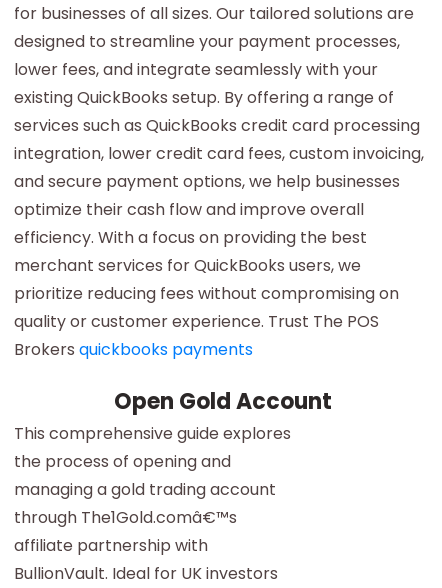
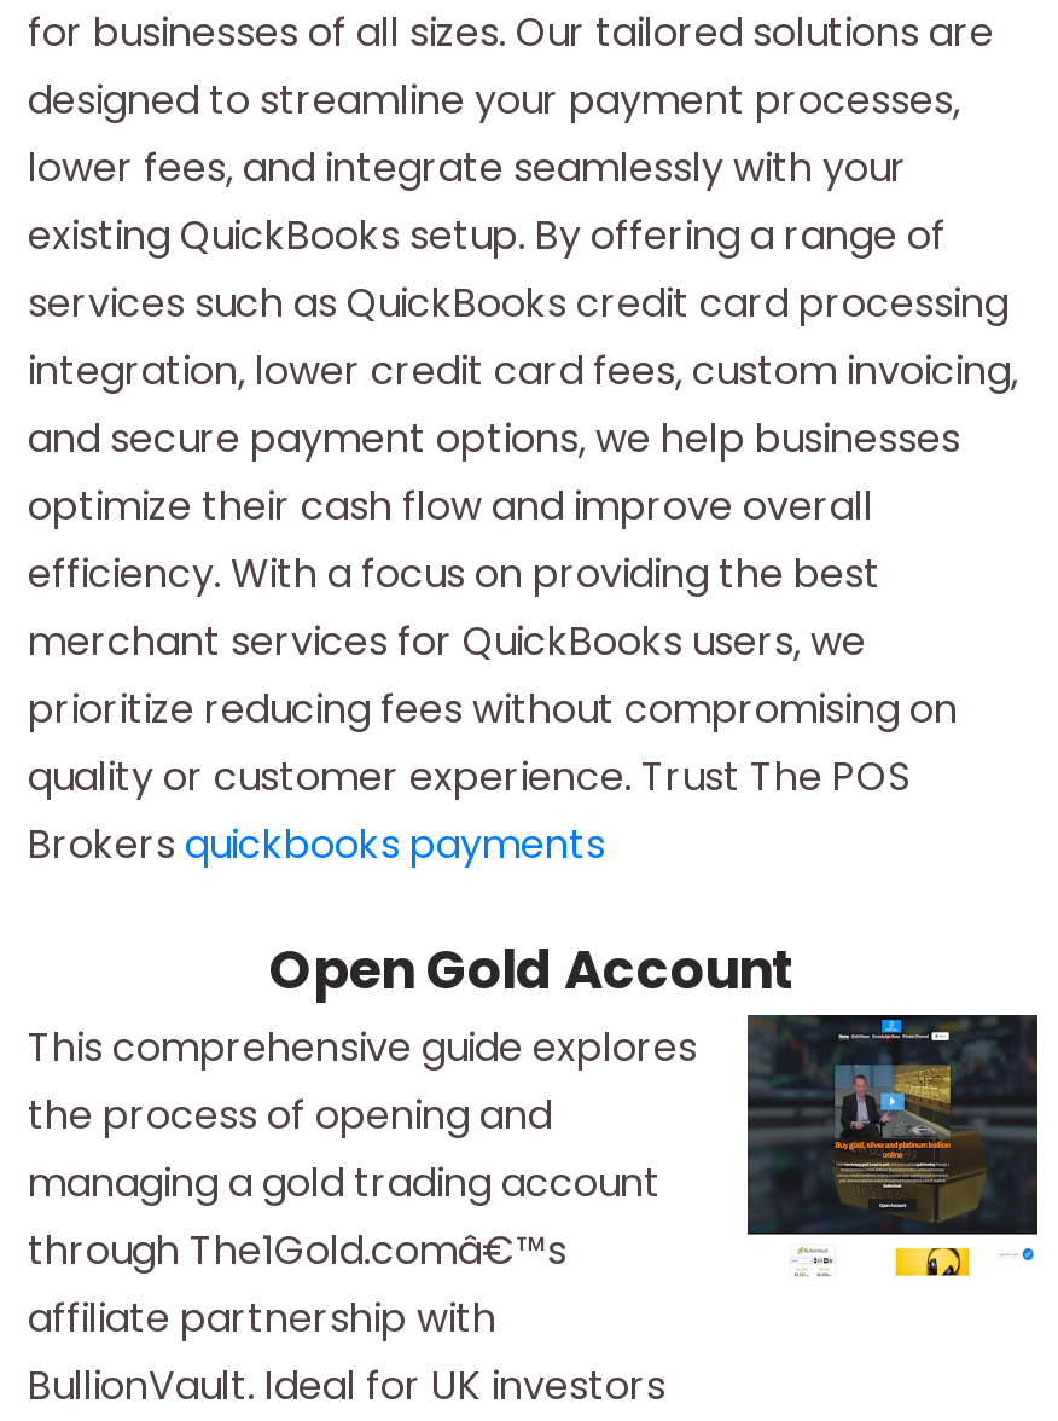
+ [image]
